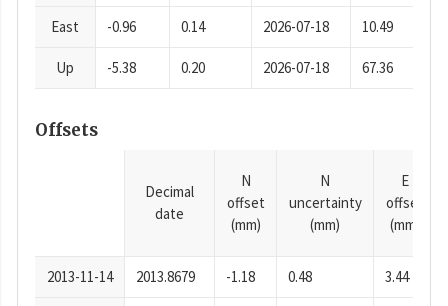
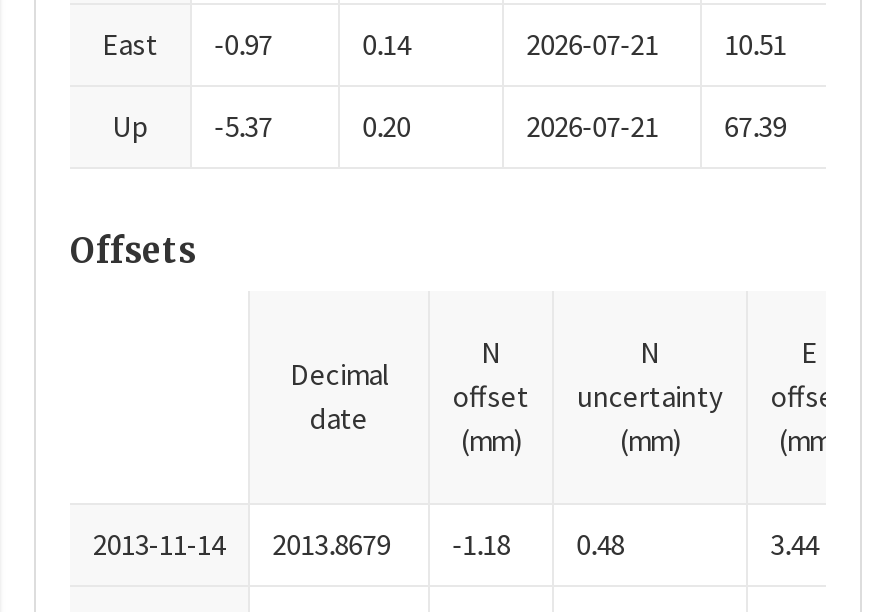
- East -0.96
+ East -0.97

- 2026-07-18
+ 2026-07-21

- 10.49
+ 10.51

- Up -5.38
+ Up -5.37

- 2026-07-18
+ 2026-07-21

- 67.36
+ 67.39
